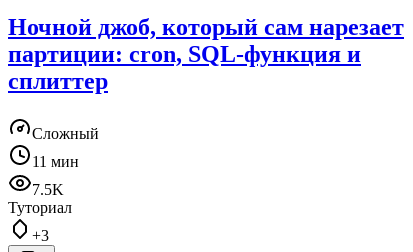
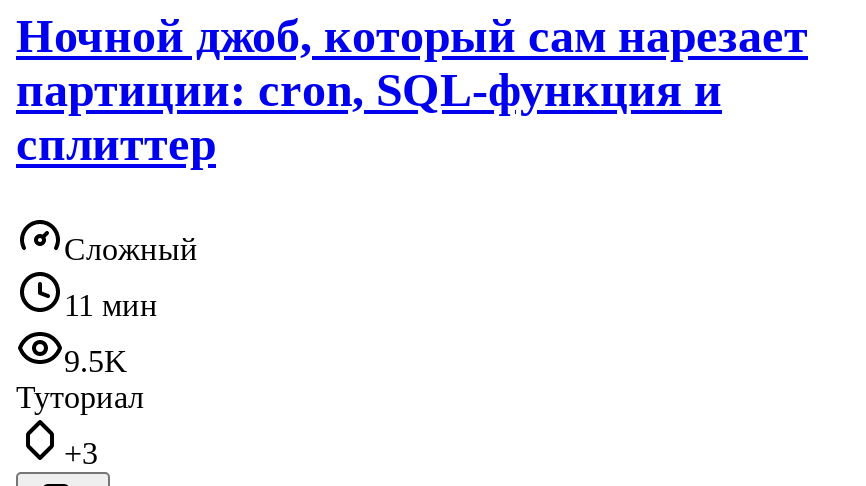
- 7.5K
+ 9.5K
